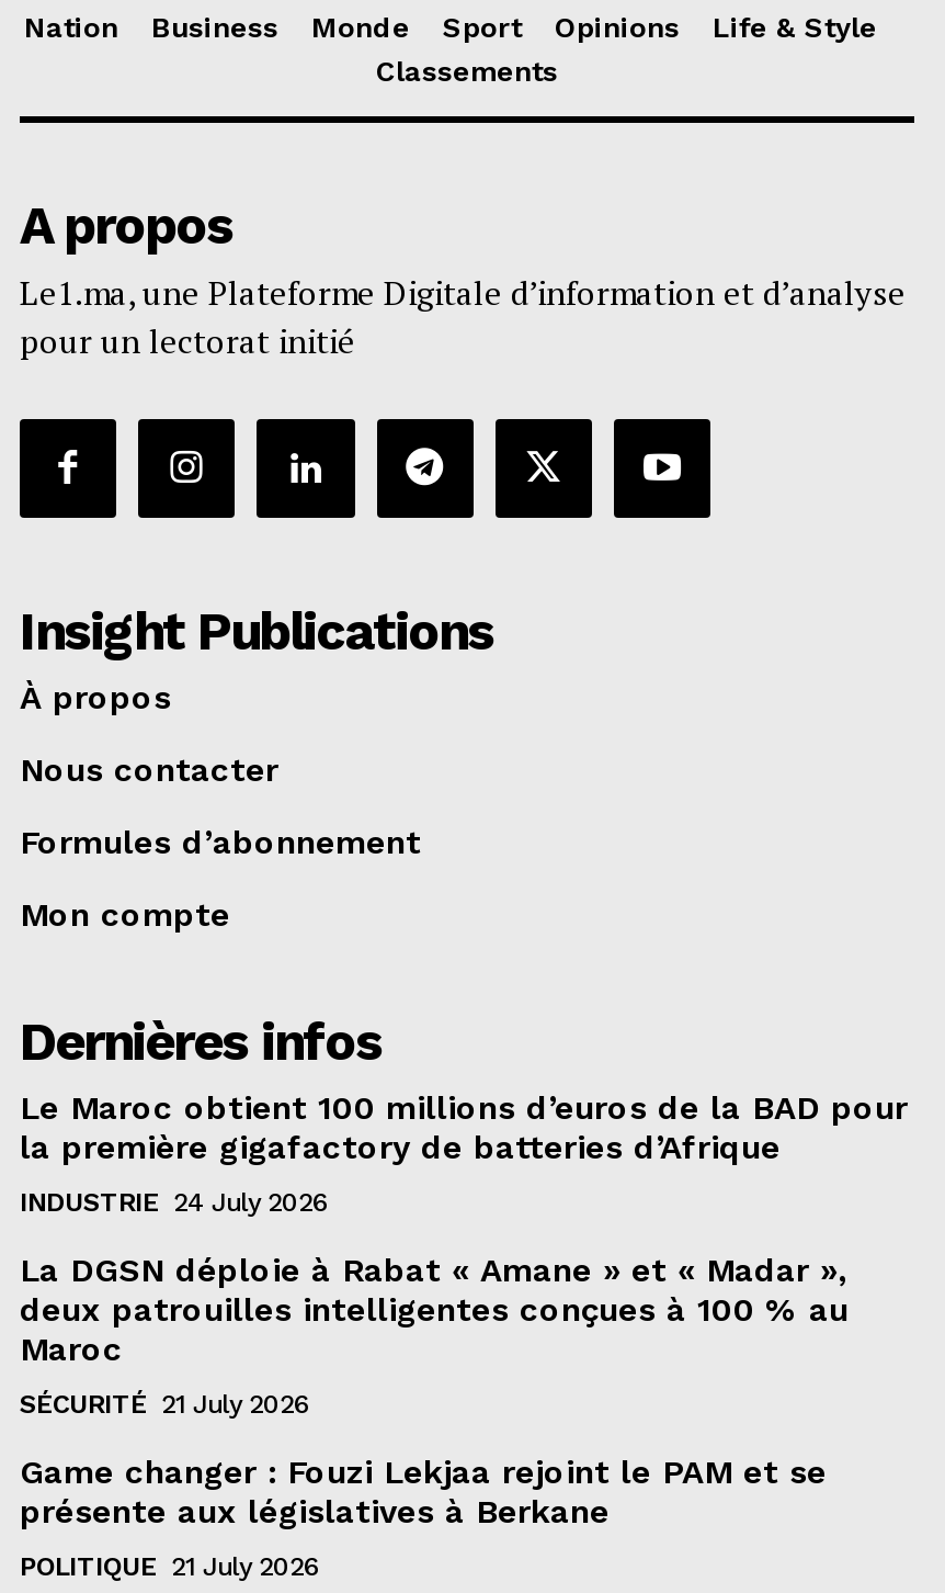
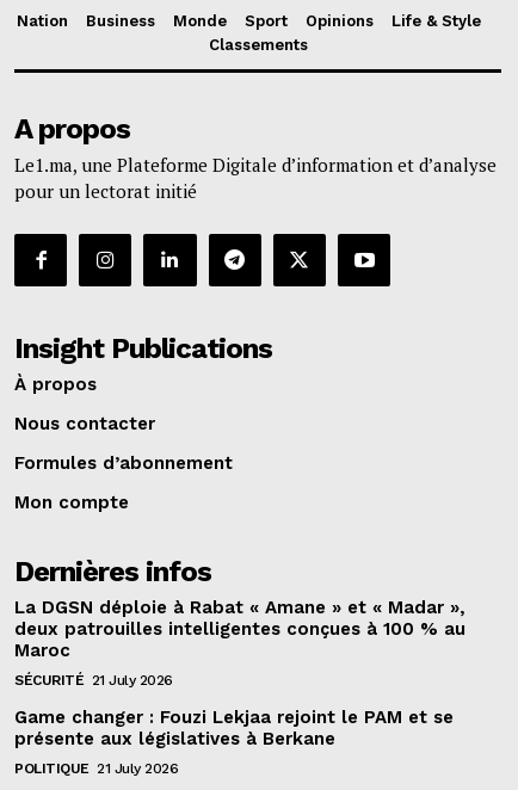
- Le Maroc obtient 100 millions d’euros de la BAD pour
- la première gigafactory de batteries d’Afrique
- INDUSTRIE 24 July 2026
